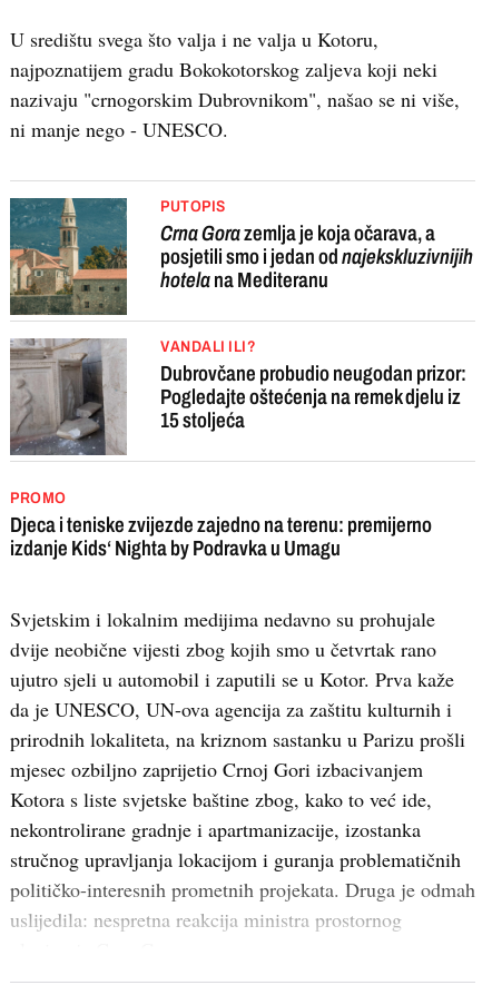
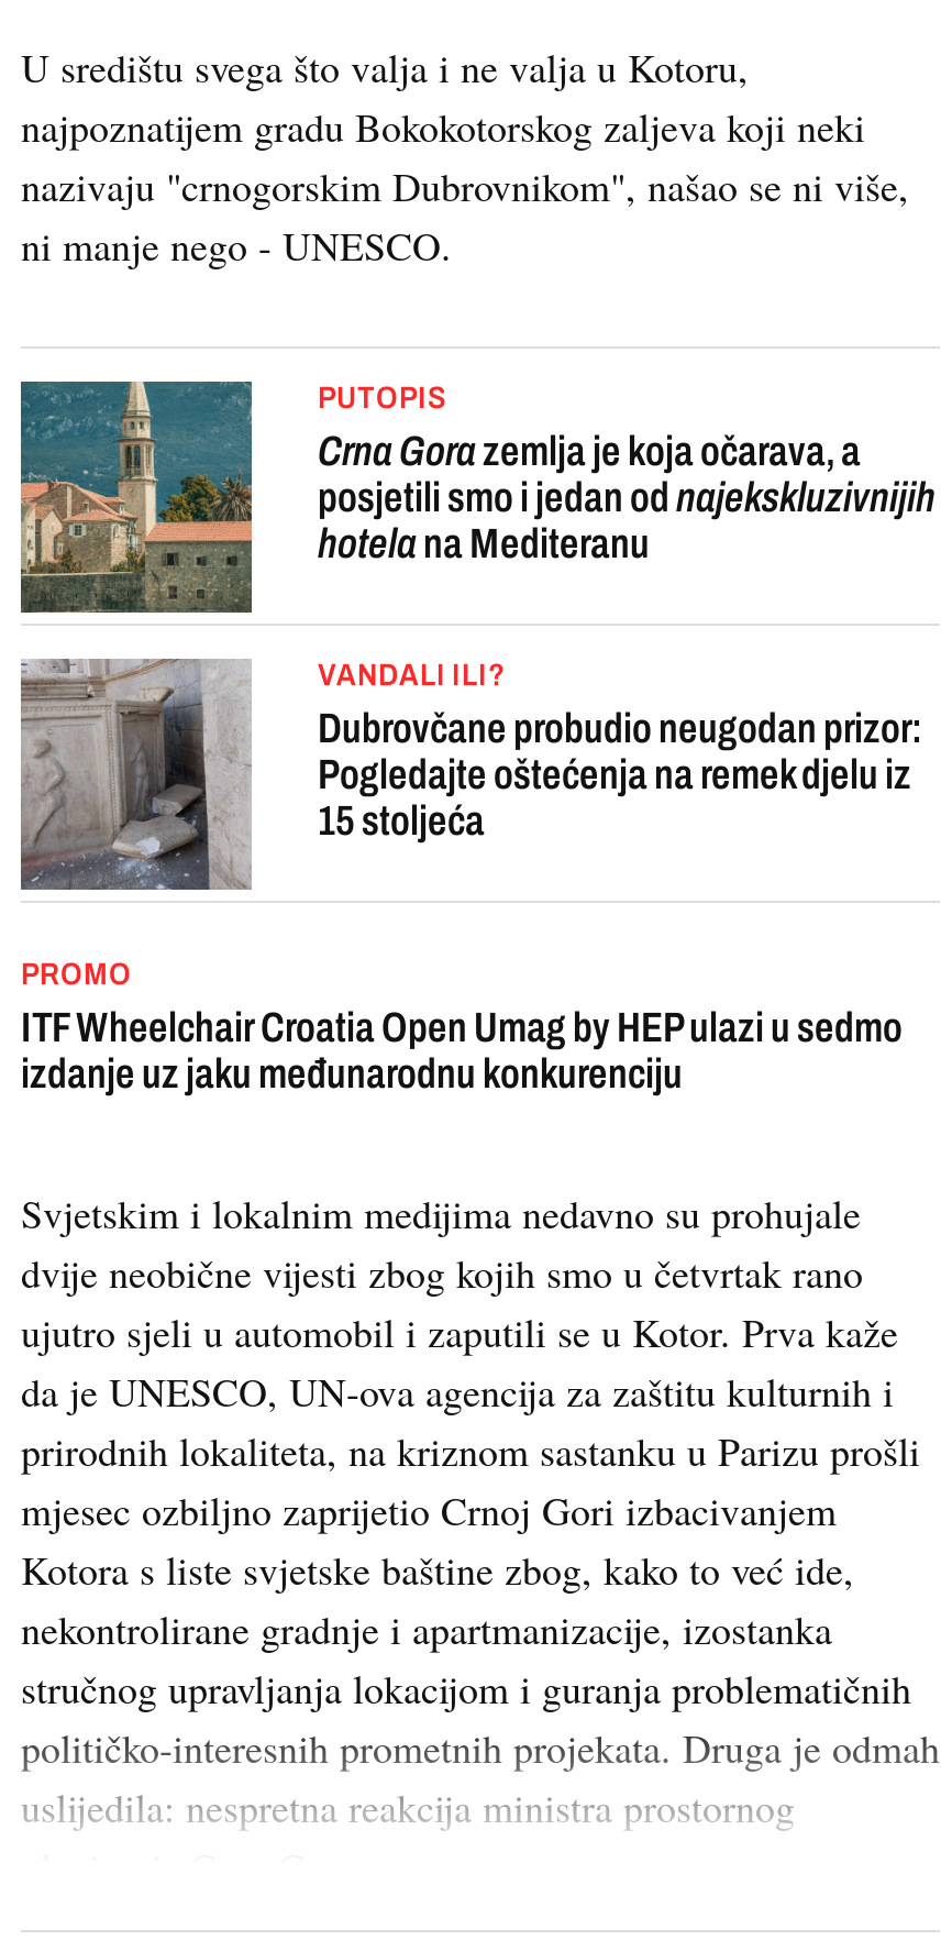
- Djeca i teniske zvijezde zajedno na terenu: premijerno
- izdanje Kids‘ Nighta by Podravka u Umagu
+ ITF Wheelchair Croatia Open Umag by HEP ulazi u sedmo
+ izdanje uz jaku međunarodnu konkurenciju
